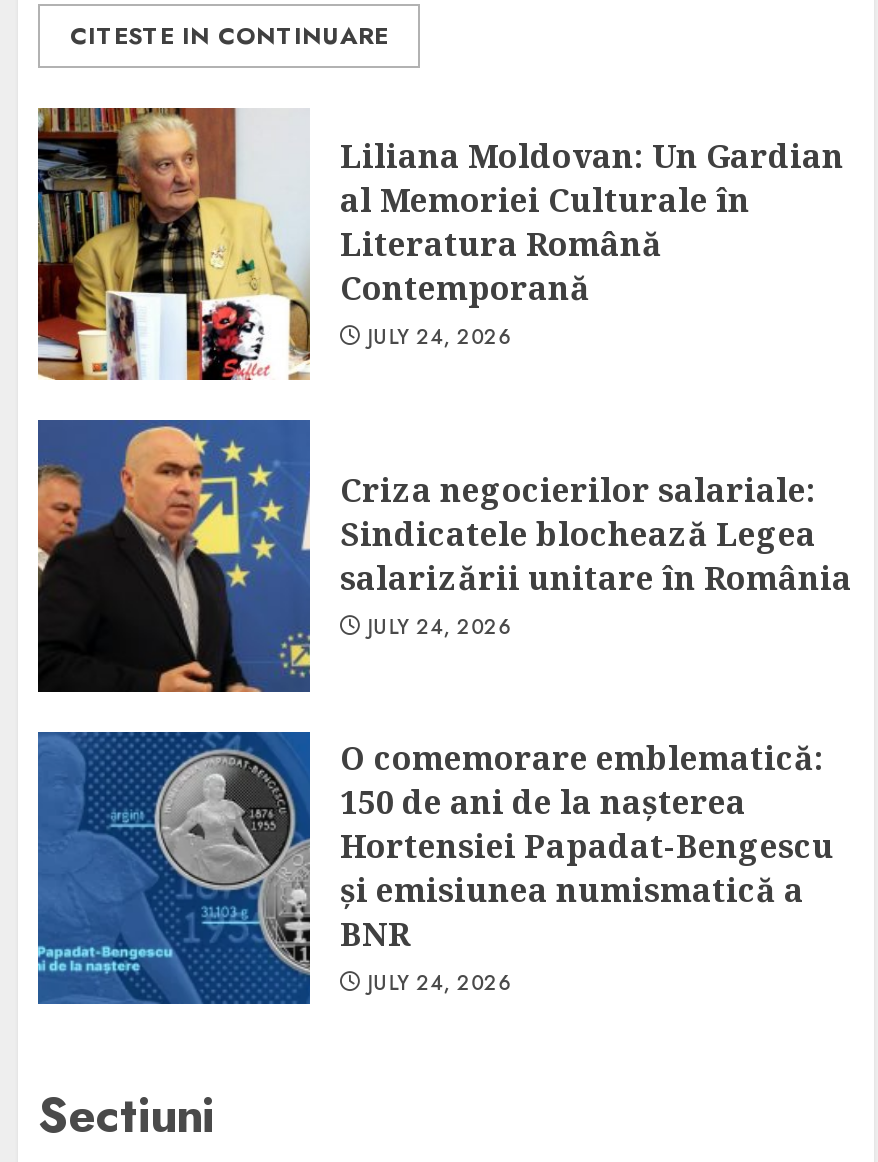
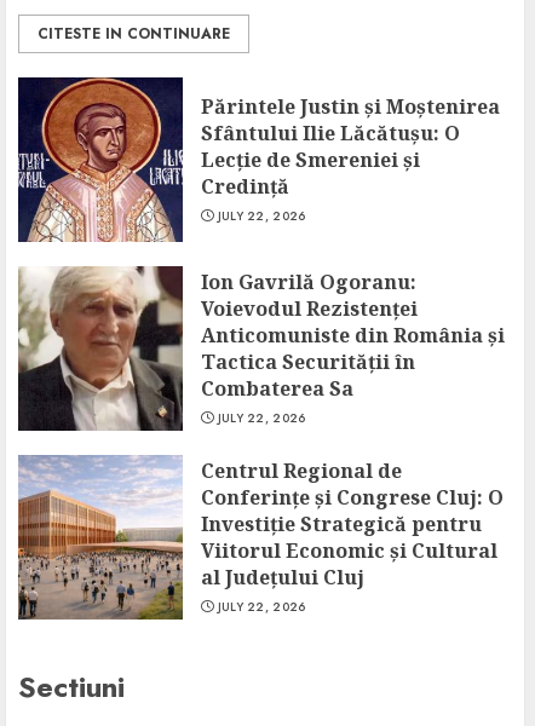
- [image]
- Liliana Moldovan: Un Gardian
- al Memoriei Culturale în
- Literatura Română
- Contemporană
- JULY 24, 2026
+ [image]
+ Părintele Justin și Moștenirea
+ Sfântului Ilie Lăcătușu: O
+ Lecție de Smereniei și
+ Credință
+ JULY 22, 2026

- [image]
- Criza negocierilor salariale:
- Sindicatele blochează Legea
- salarizării unitare în România
- JULY 24, 2026
+ [image]
+ Ion Gavrilă Ogoranu:
+ Voievodul Rezistenței
+ Anticomuniste din România și
+ Tactica Securității în
+ Combaterea Sa
+ JULY 22, 2026

- [image]
- O comemorare emblematică:
- 150 de ani de la nașterea
- Hortensiei Papadat-Bengescu
- și emisiunea numismatică a
- BNR
- JULY 24, 2026
+ [image]
+ Centrul Regional de
+ Conferințe și Congrese Cluj: O
+ Investiție Strategică pentru
+ Viitorul Economic și Cultural
+ al Județului Cluj
+ JULY 22, 2026
